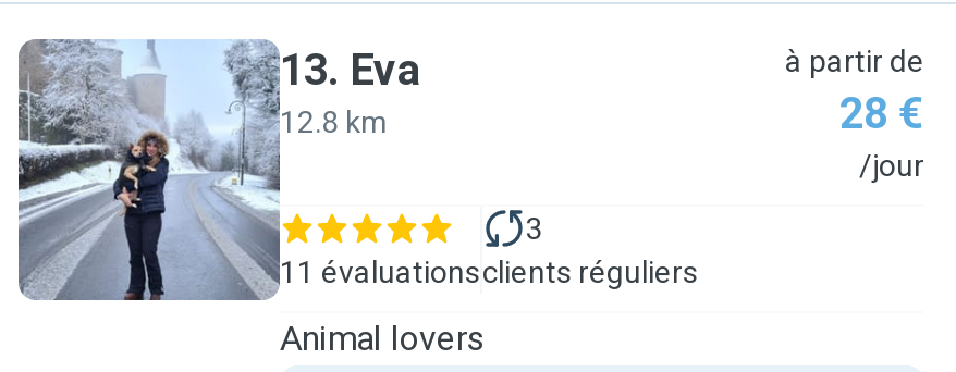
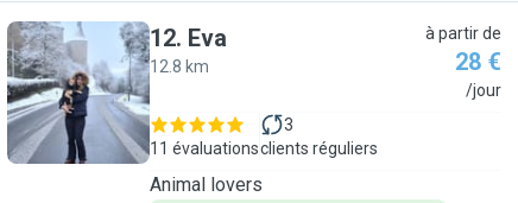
- 13. Eva
+ 12. Eva
